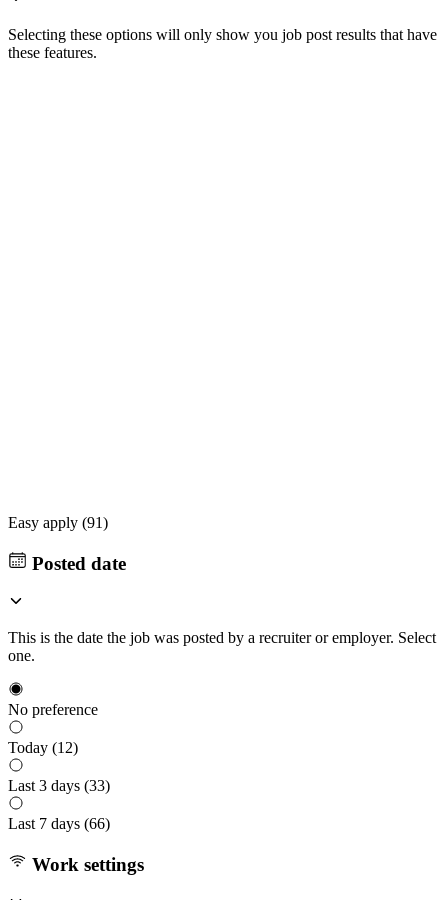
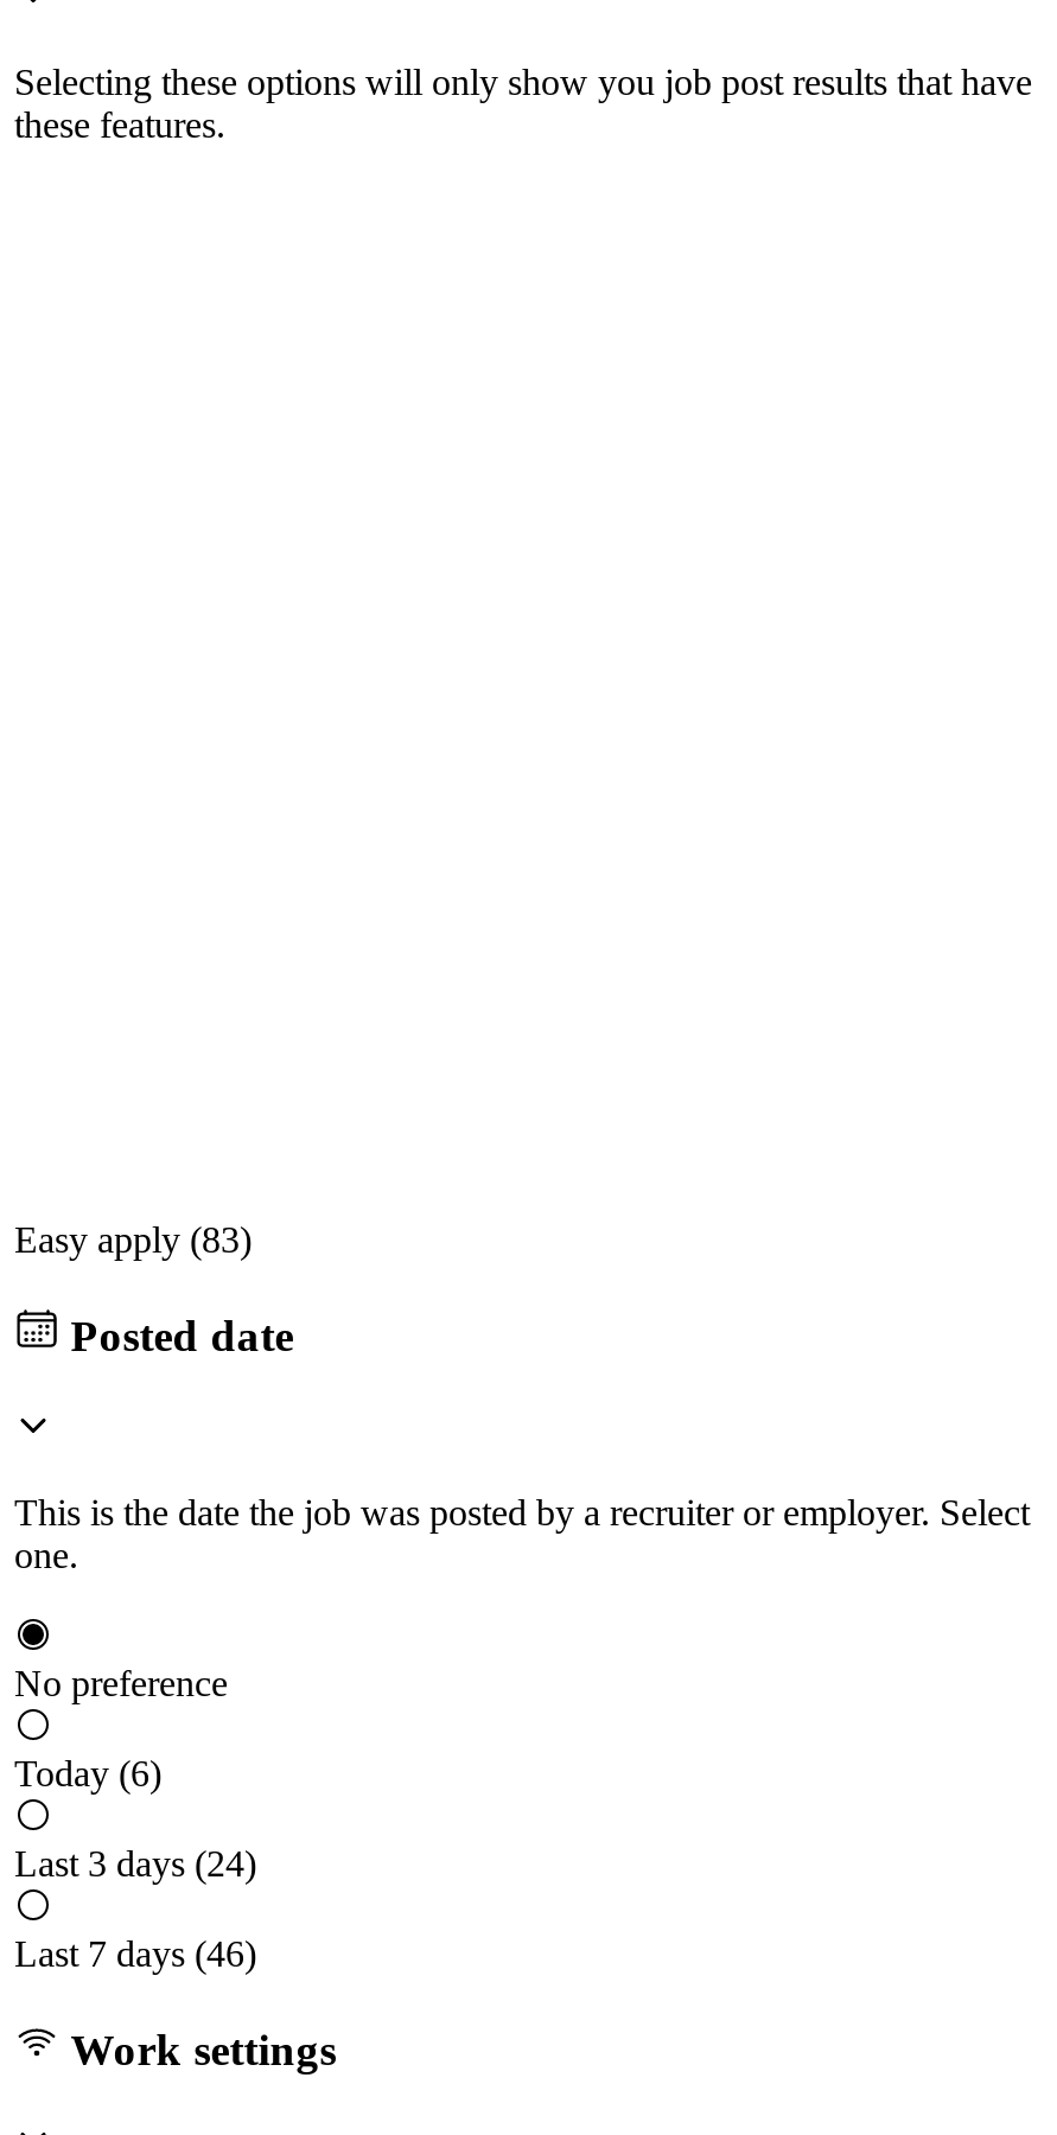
- Easy apply (91)
+ Easy apply (83)

- Today (12)
+ Today (6)

- Last 3 days (33)
+ Last 3 days (24)

- Last 7 days (66)
+ Last 7 days (46)
